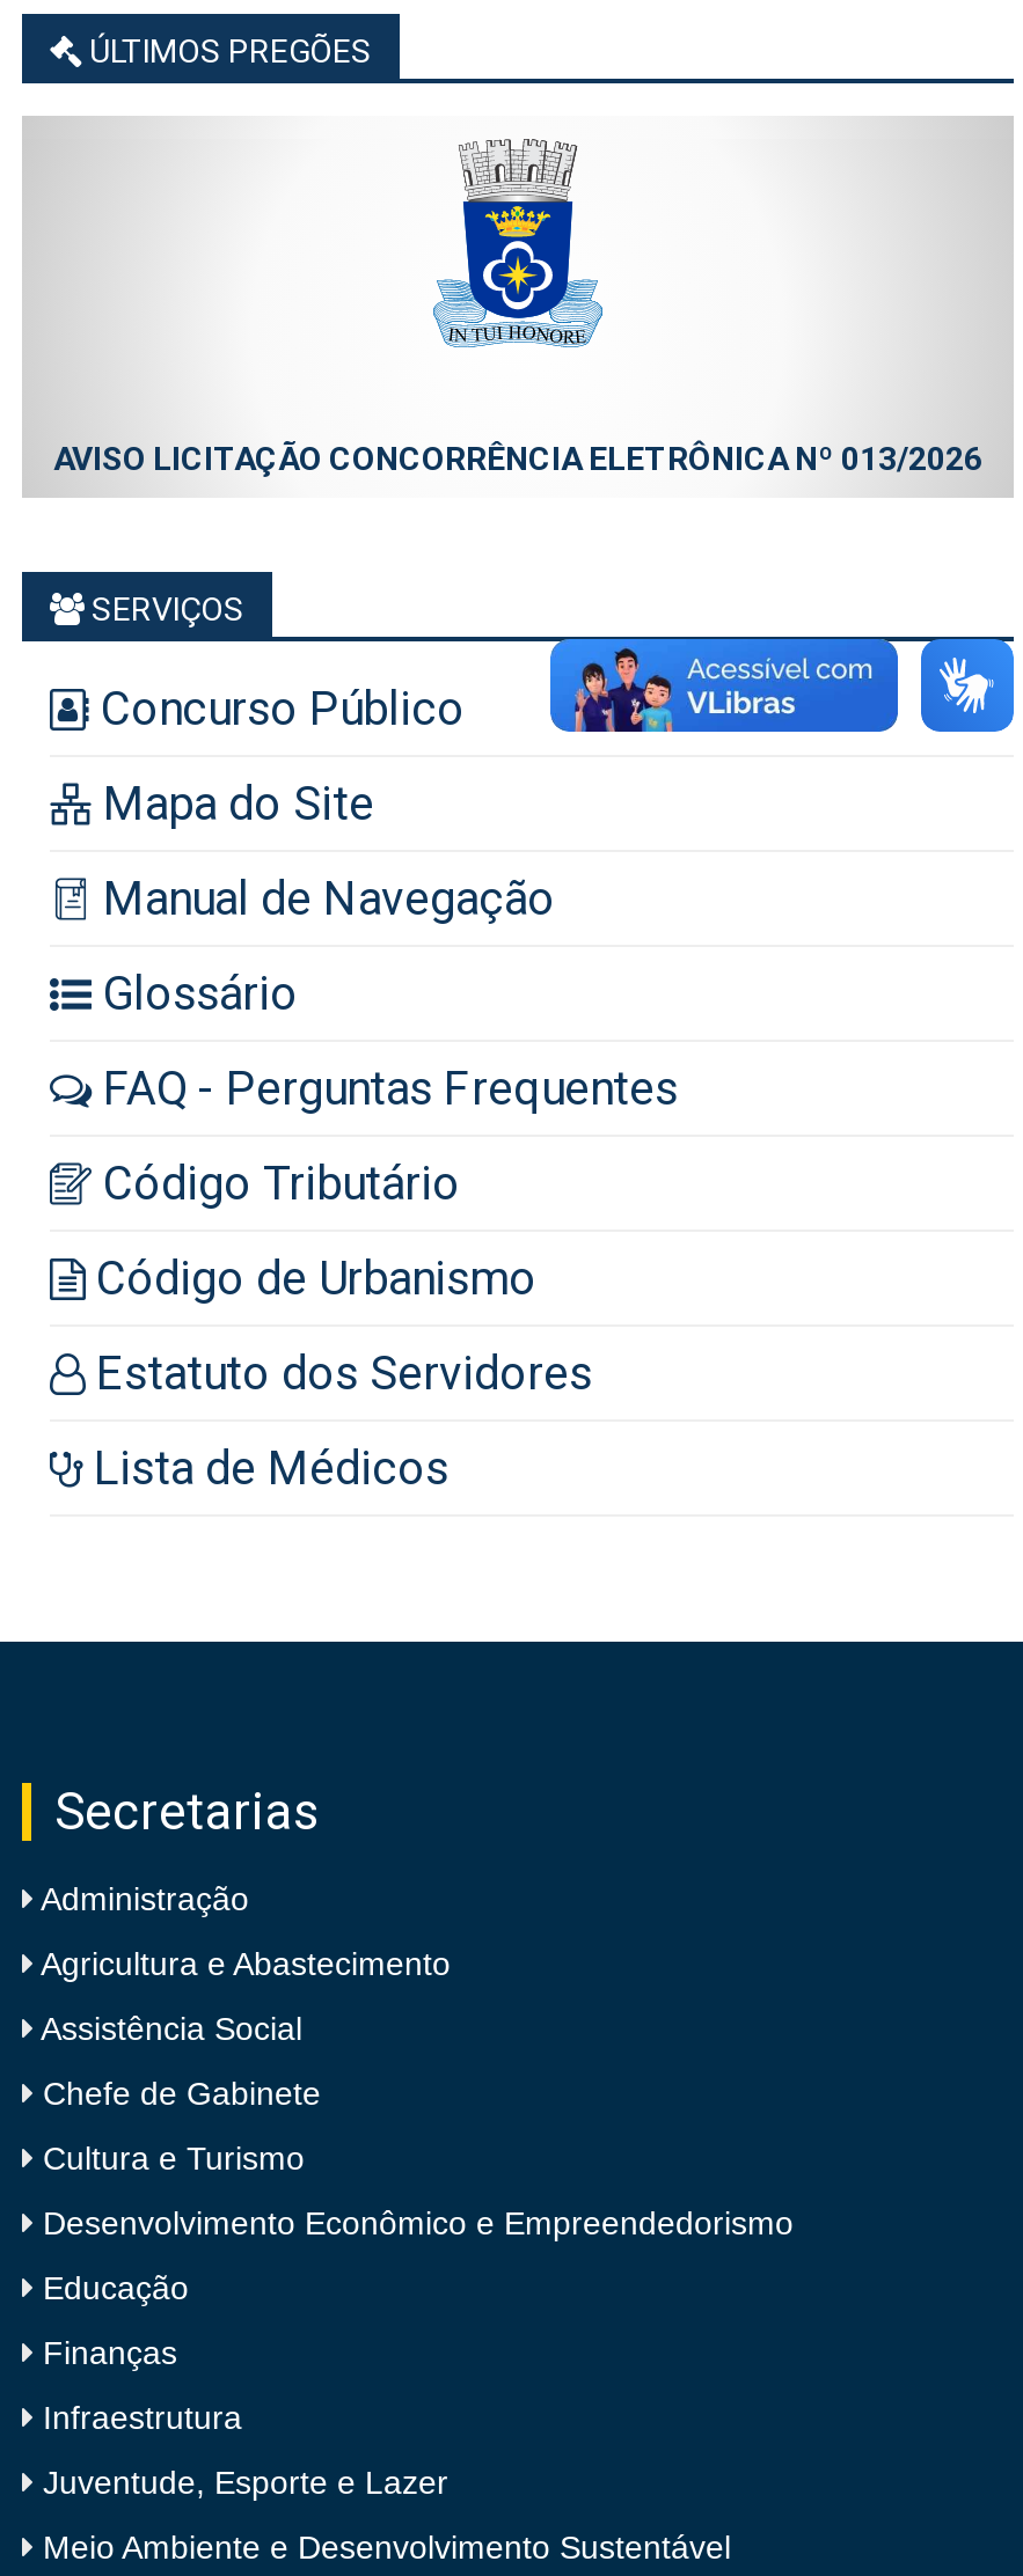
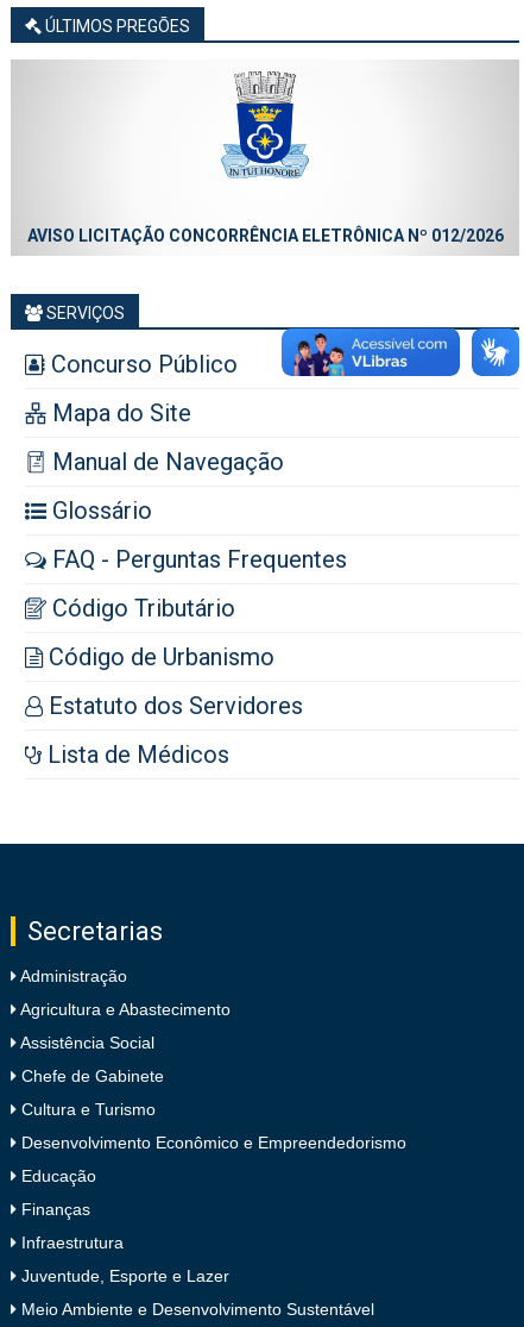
- AVISO LICITAÇÃO CONCORRÊNCIA ELETRÔNICA Nº 013/2026
+ AVISO LICITAÇÃO CONCORRÊNCIA ELETRÔNICA Nº 012/2026
